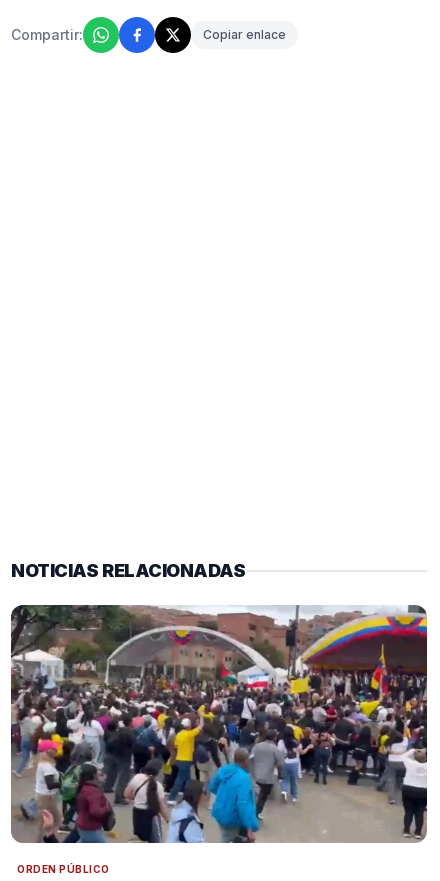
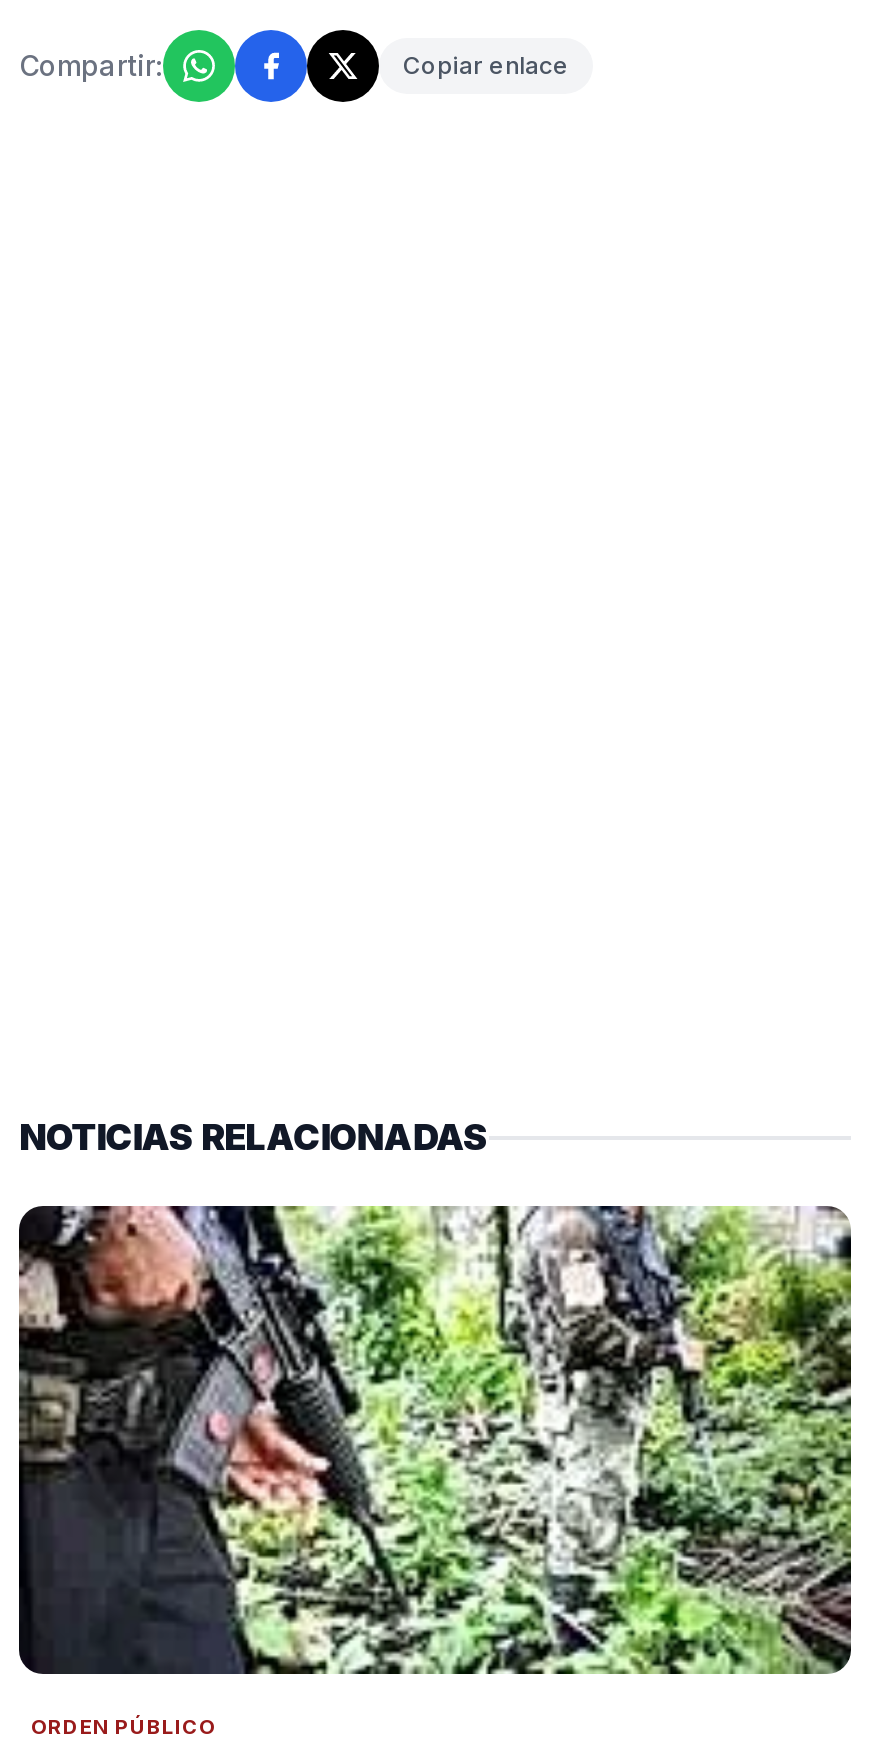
- [image]
+ [image]
